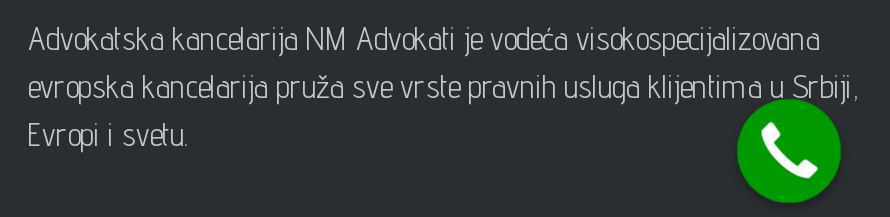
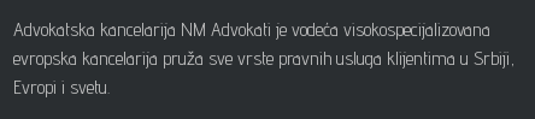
- [image]
